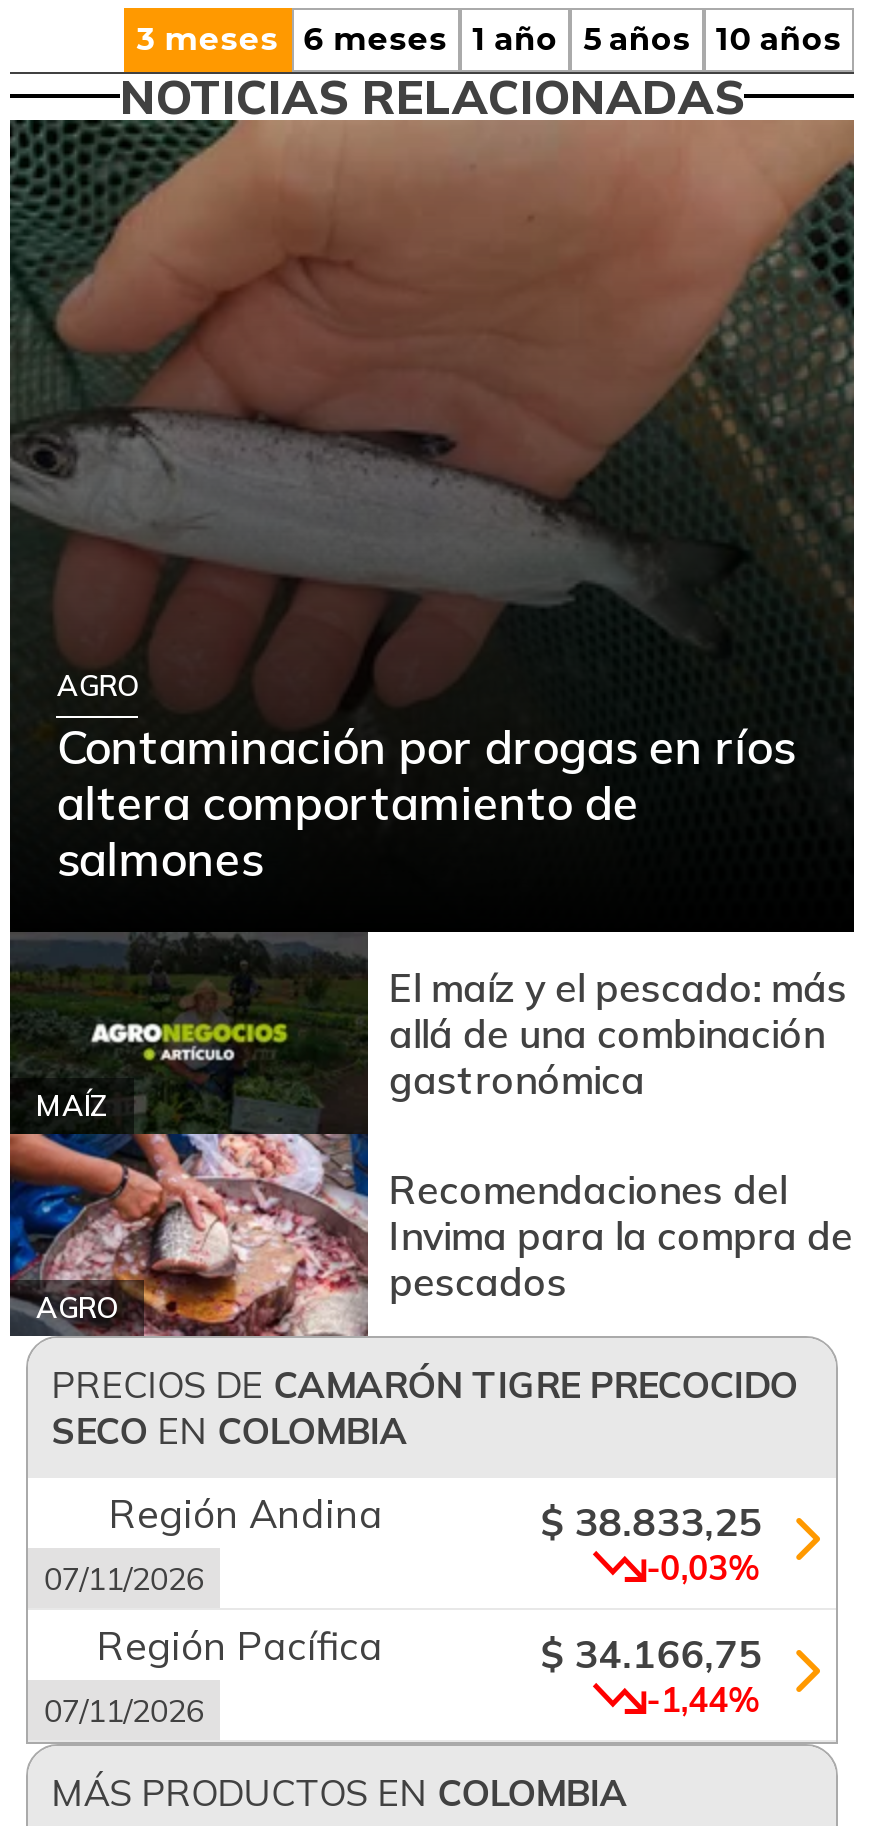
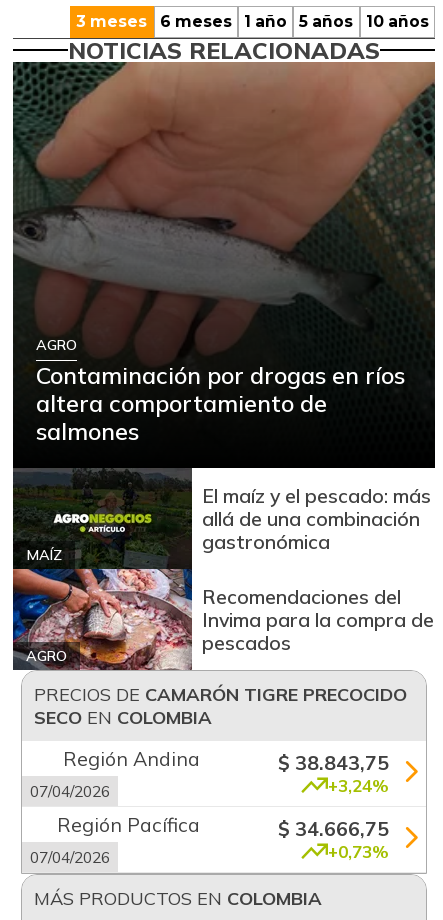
- $ 38.833,25
+ $ 38.843,75

- 07/11/2026
+ 07/04/2026

- -0,03%
+ +3,24%

- $ 34.166,75
+ $ 34.666,75

- 07/11/2026
+ 07/04/2026

- -1,44%
+ +0,73%
